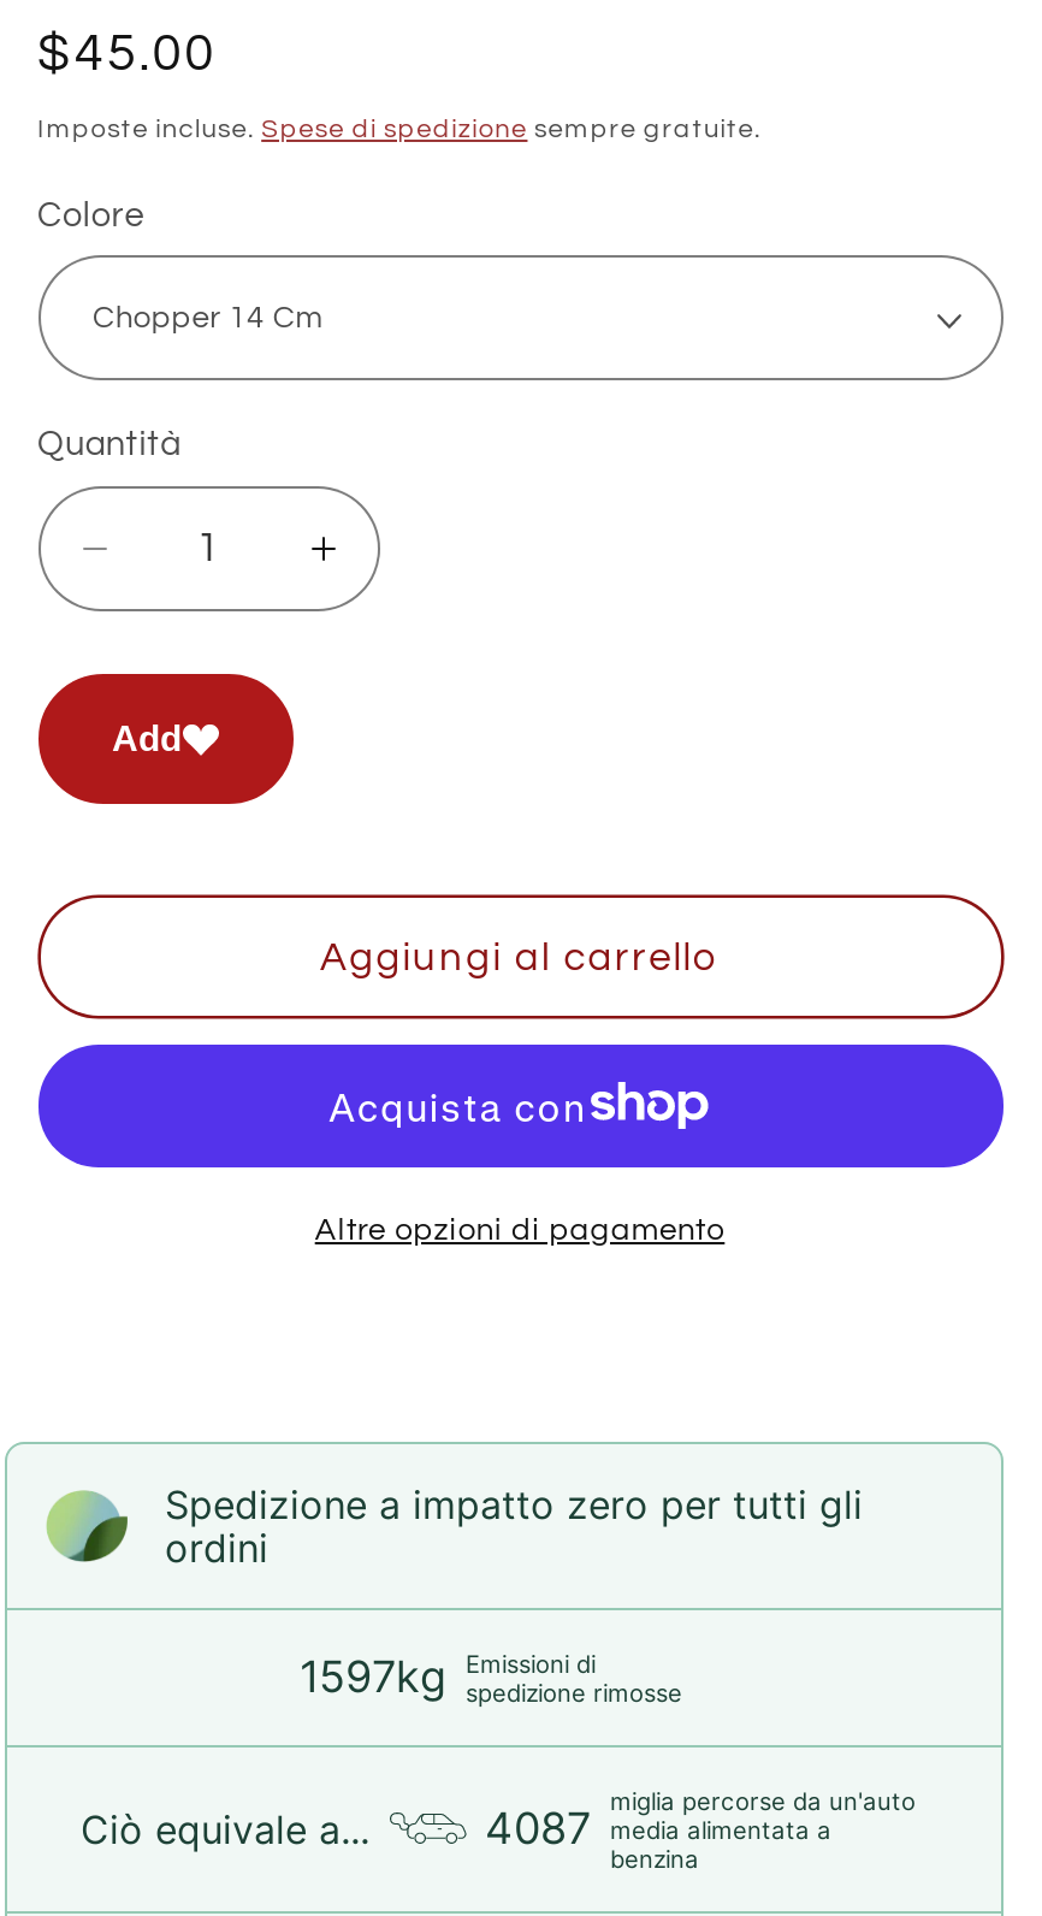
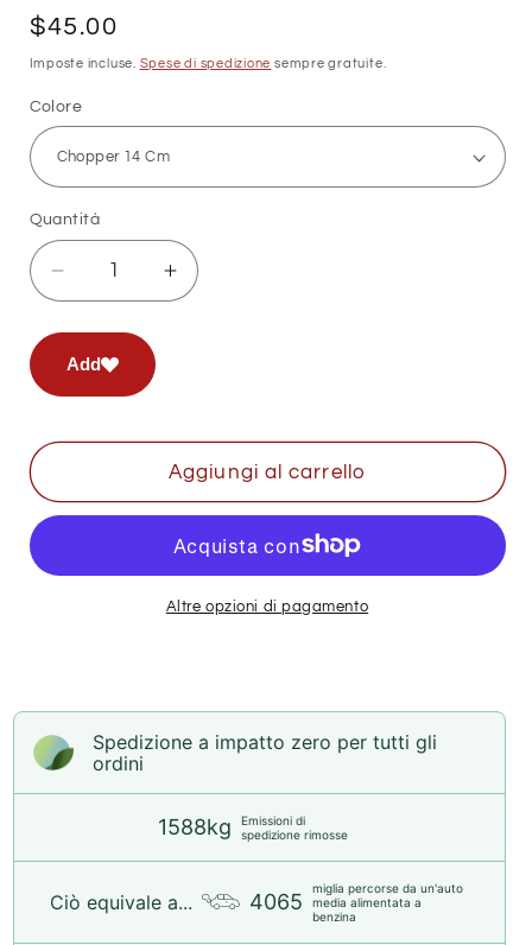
- 1597kg Emissioni di spedizione rimosse
+ 1588kg Emissioni di spedizione rimosse

- 4087 media alimentata a
+ 4065 media alimentata a
